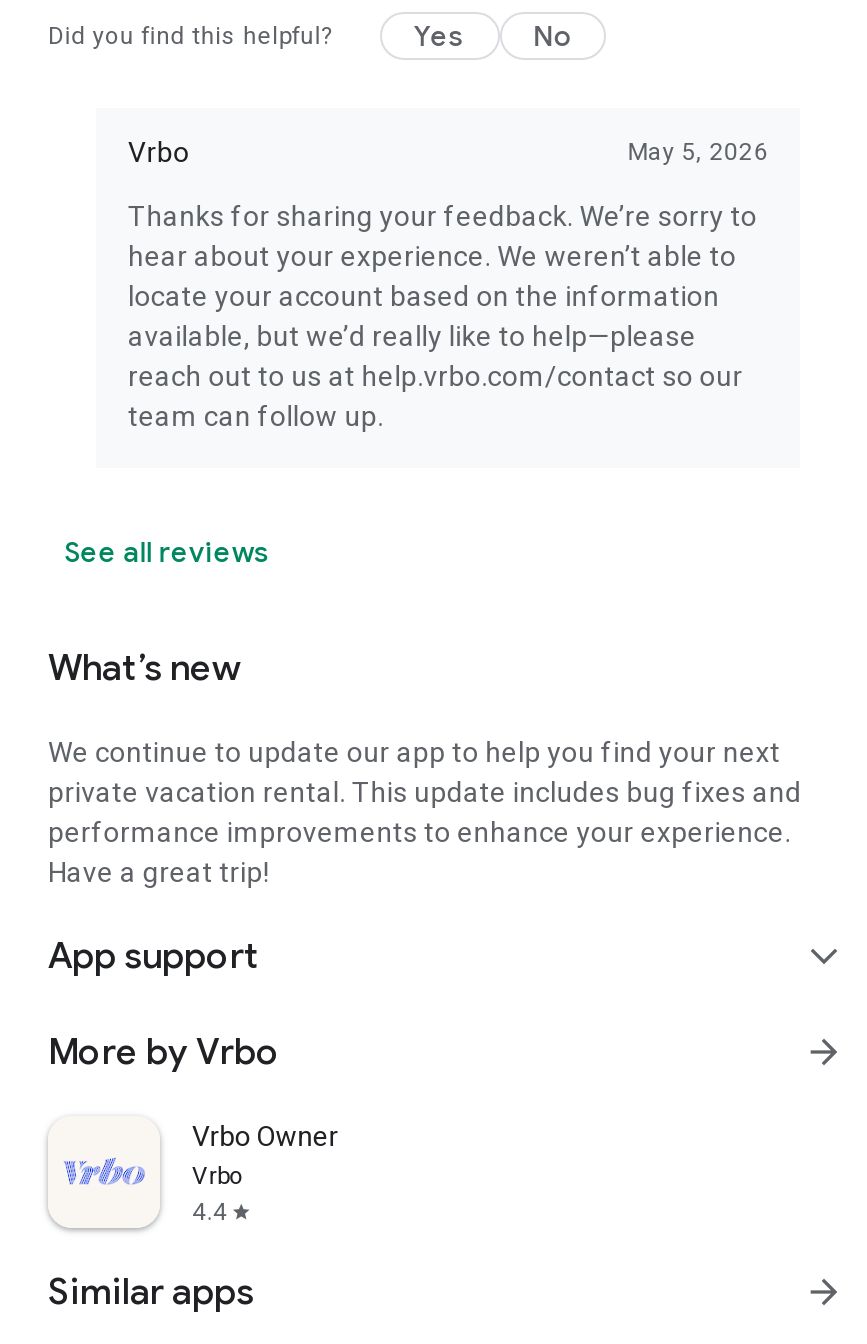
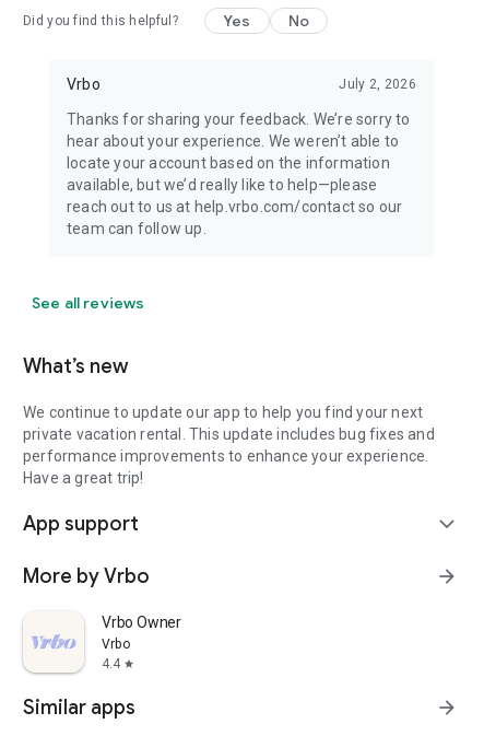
- May 5, 2026
+ July 2, 2026
